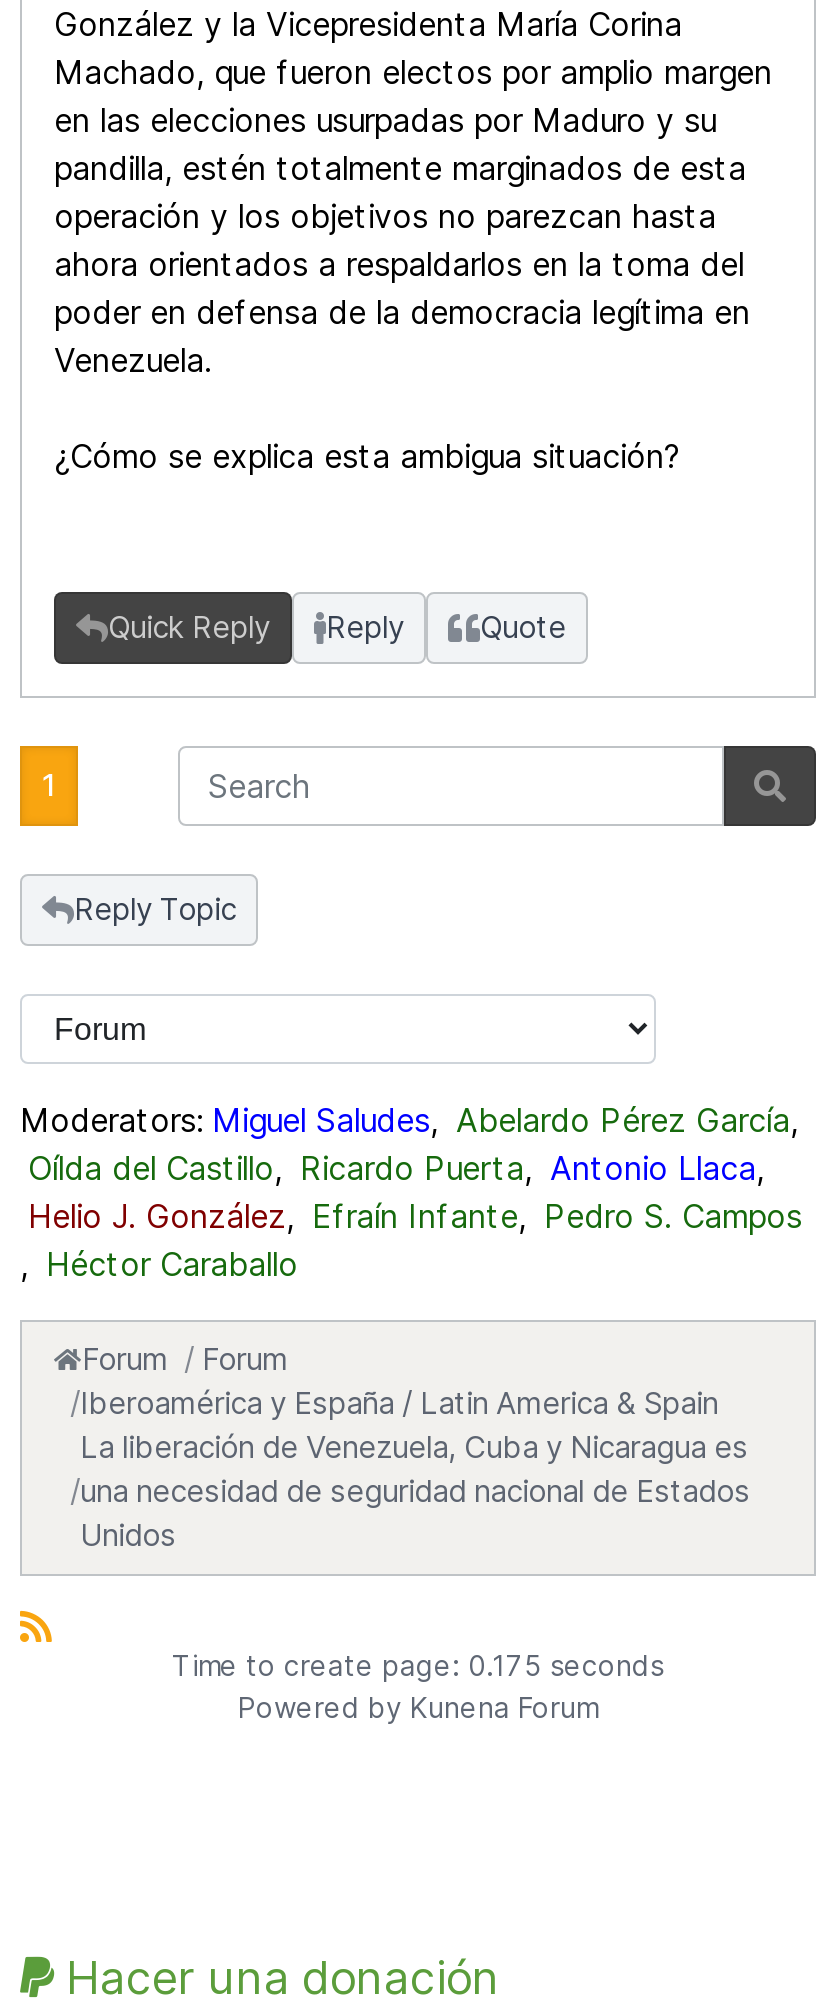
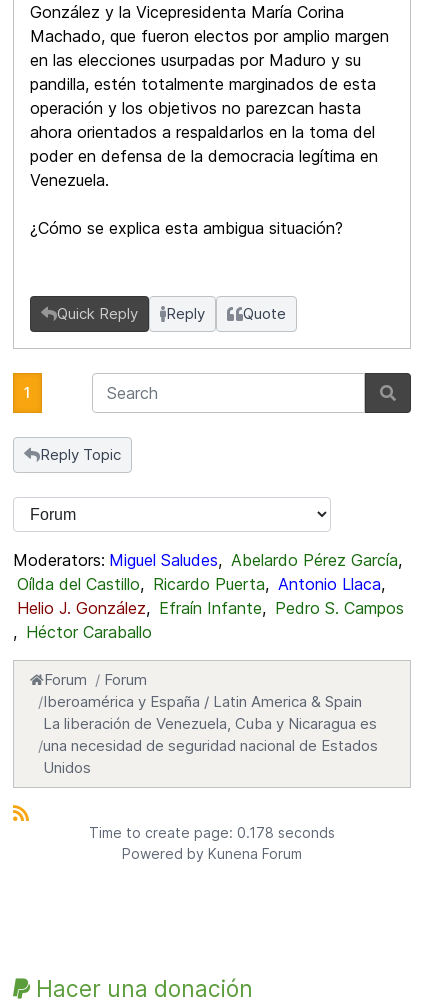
- Time to create page: 0.175 seconds
+ Time to create page: 0.178 seconds
